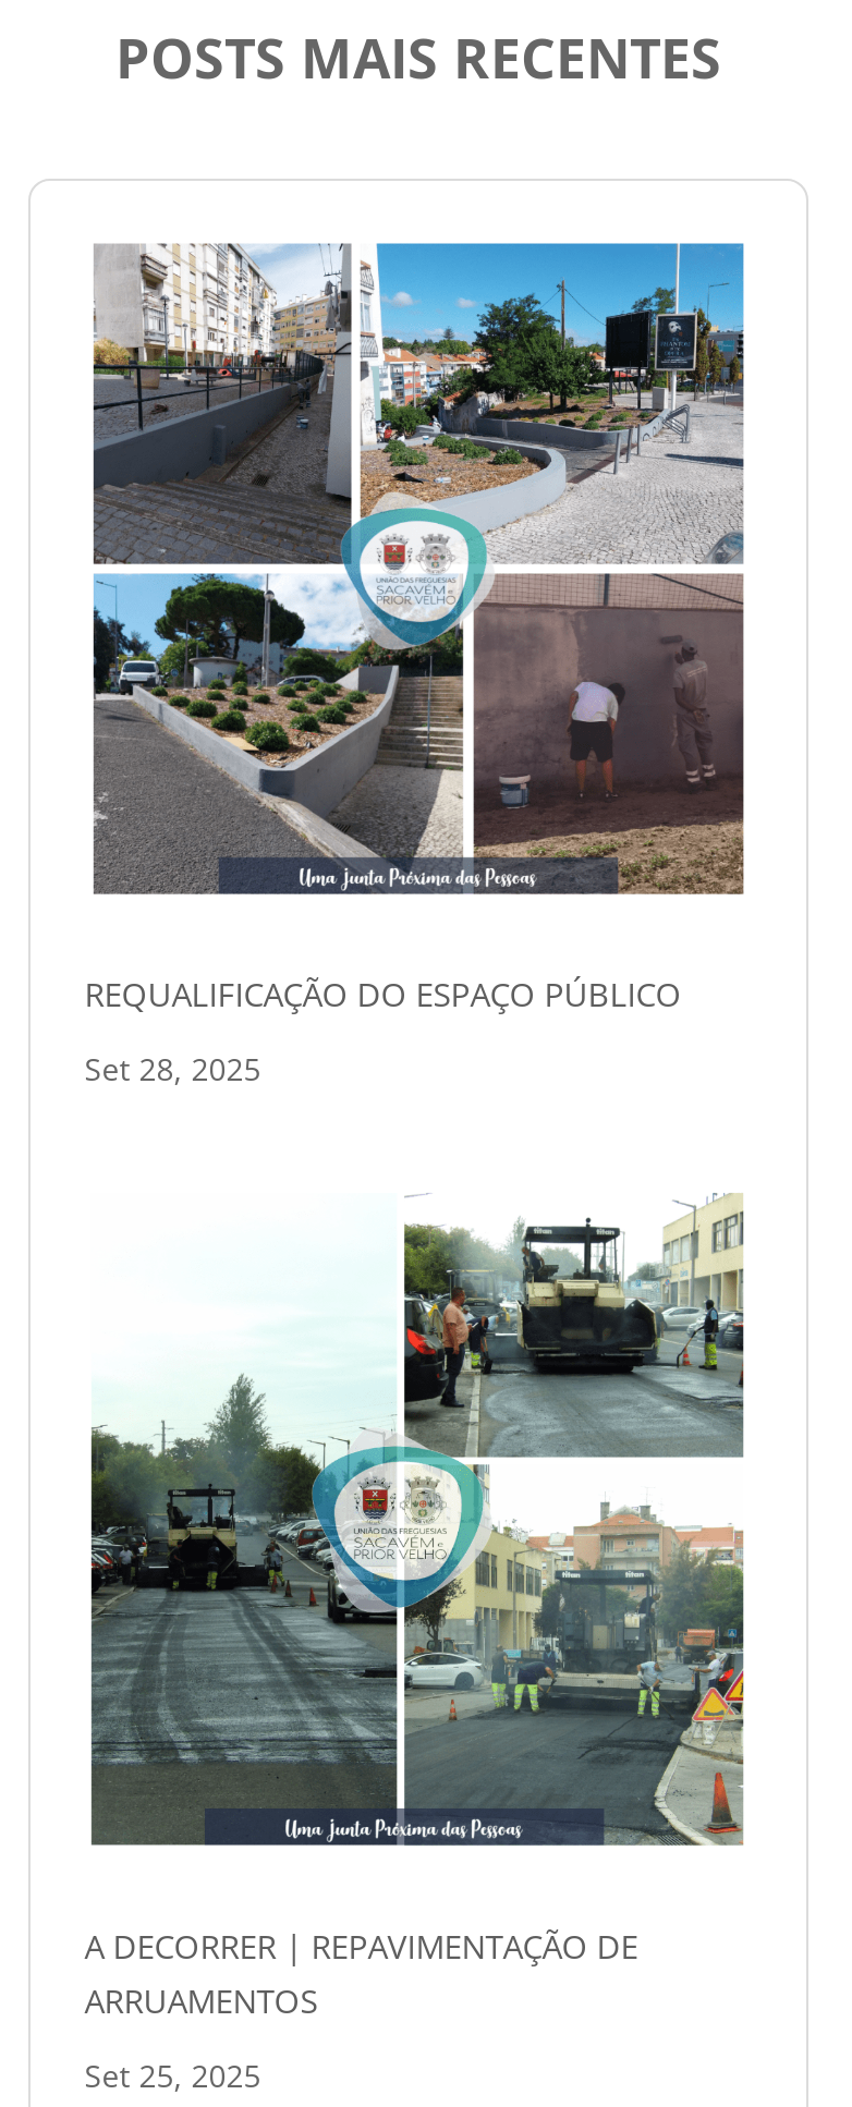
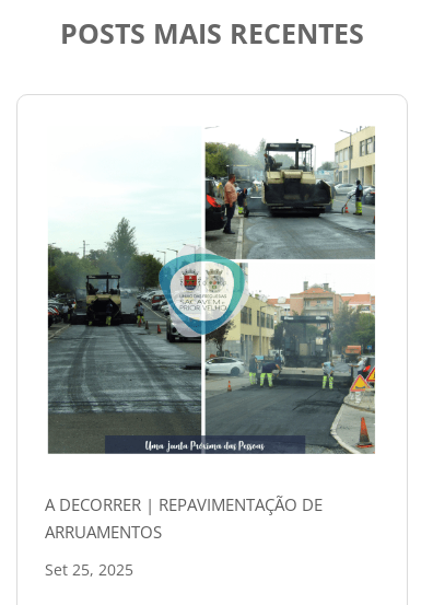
- [image]
- REQUALIFICAÇÃO DO ESPAÇO PÚBLICO
- Set 28, 2025
